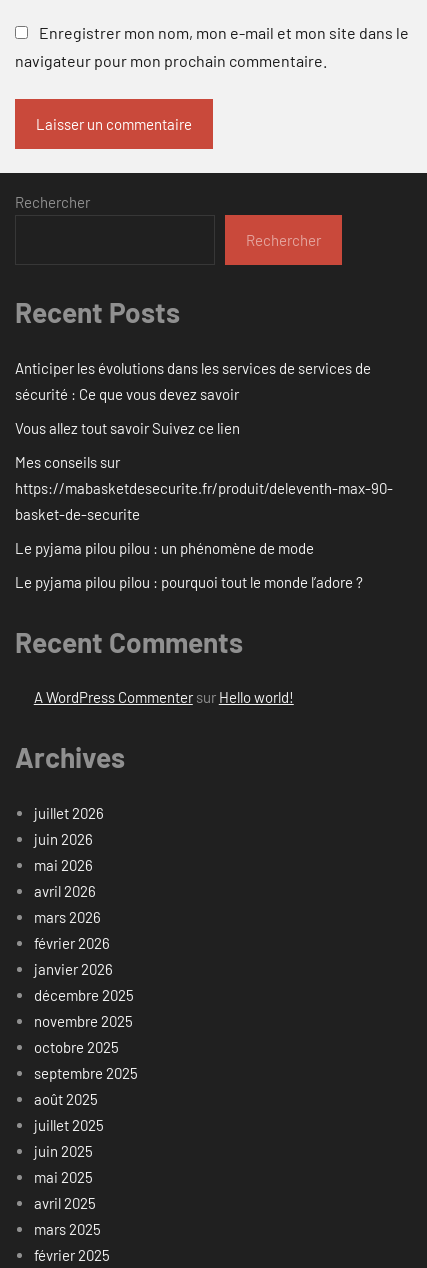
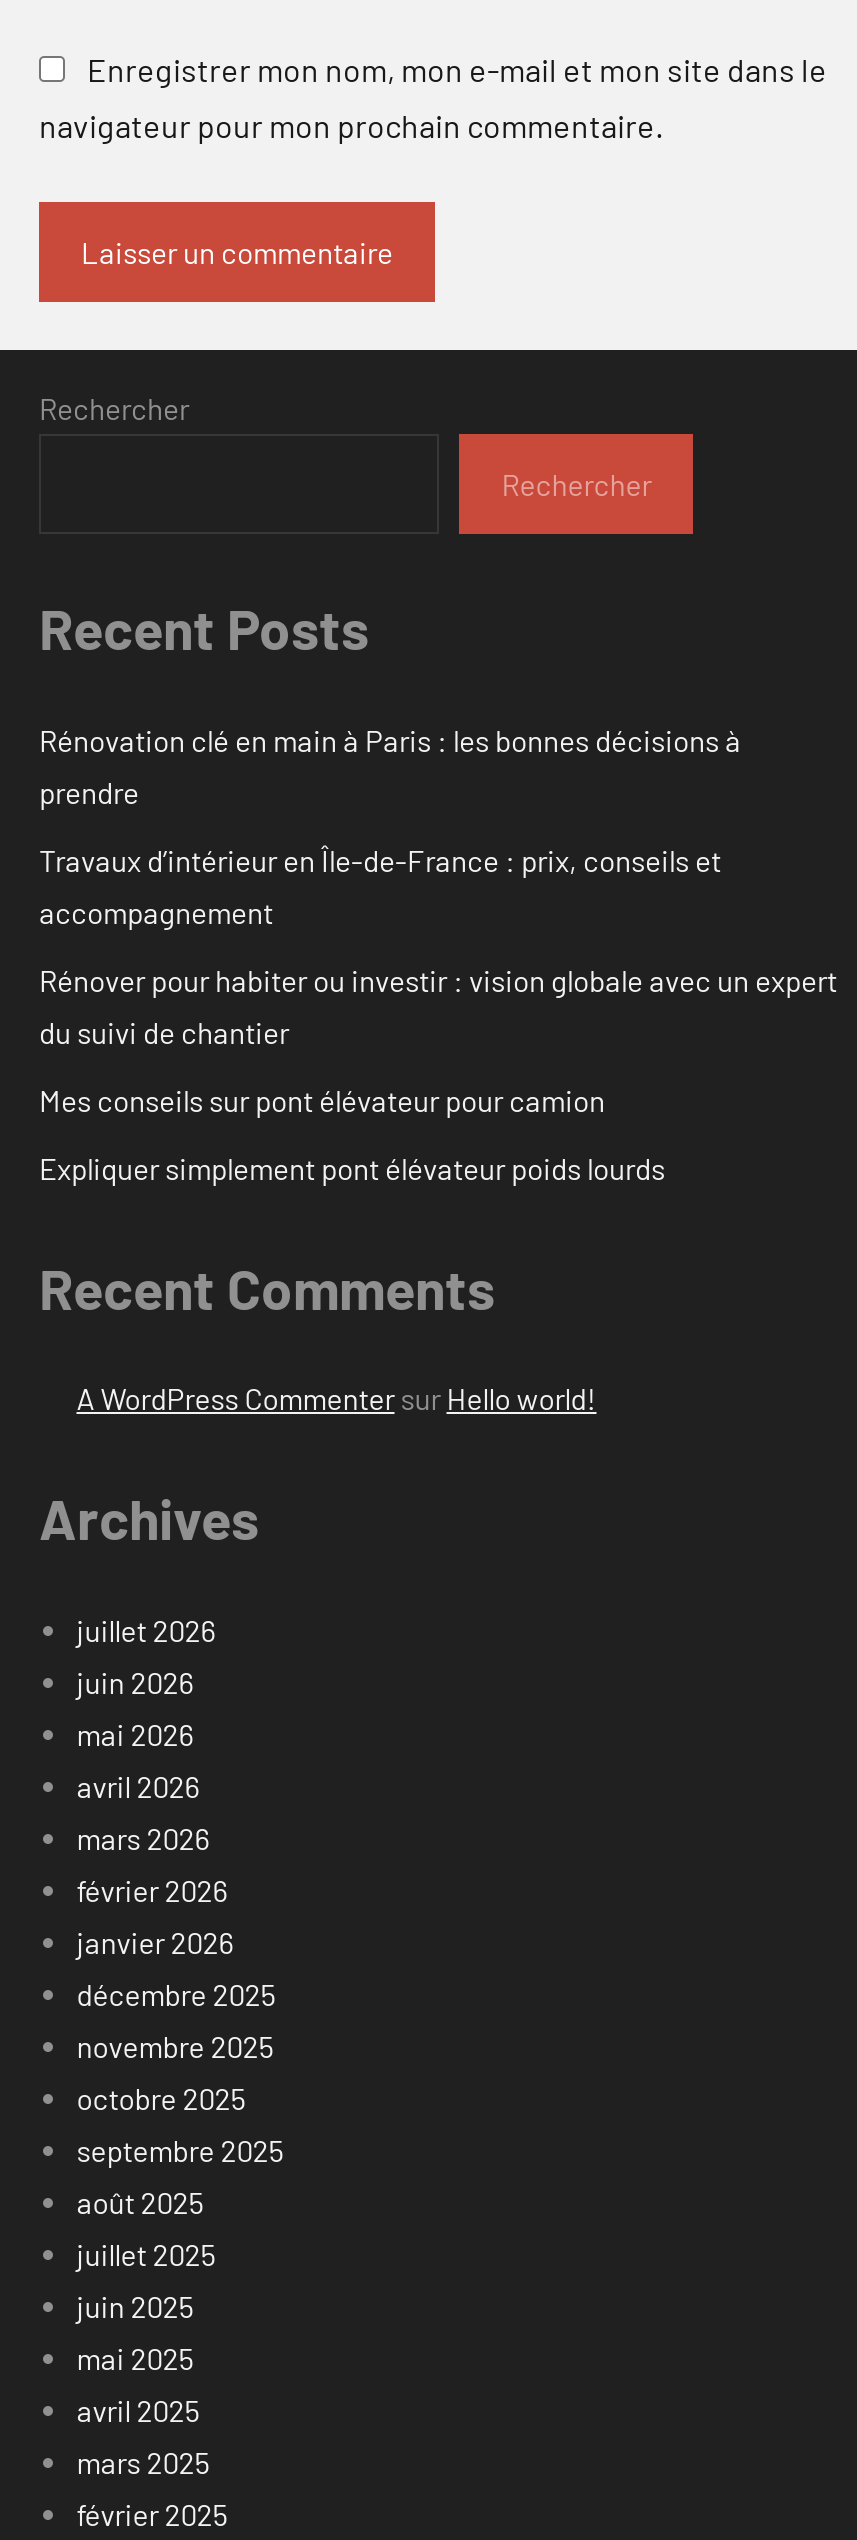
- Anticiper les évolutions dans les services de services de
- sécurité : Ce que vous devez savoir
+ Rénovation clé en main à Paris : les bonnes décisions à
+ prendre

- Vous allez tout savoir Suivez ce lien
+ Travaux d’intérieur en Île-de-France : prix, conseils et
+ accompagnement

- Mes conseils sur
- https://mabasketdesecurite.fr/produit/deleventh-max-90-
- basket-de-securite
+ Rénover pour habiter ou investir : vision globale avec un expert
+ du suivi de chantier

- Le pyjama pilou pilou : un phénomène de mode
+ Mes conseils sur pont élévateur pour camion

- Le pyjama pilou pilou : pourquoi tout le monde l’adore ?
+ Expliquer simplement pont élévateur poids lourds
